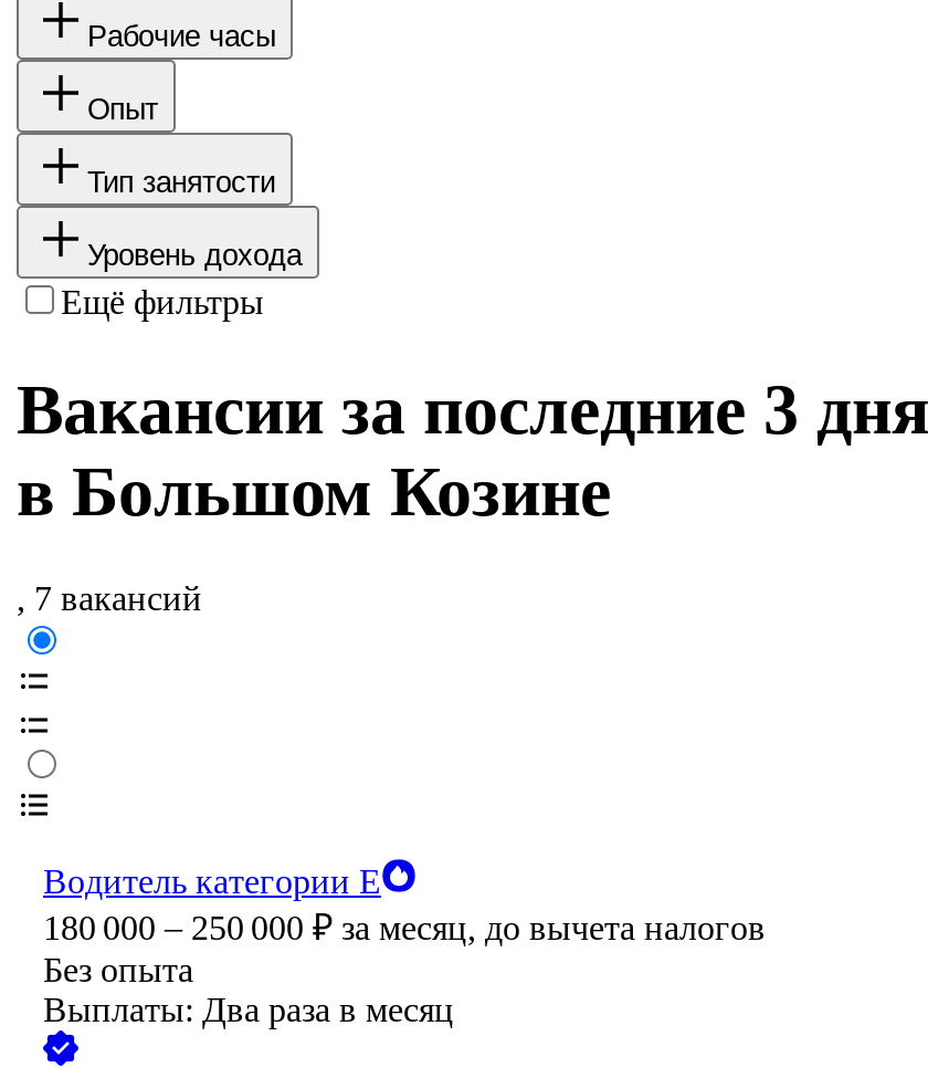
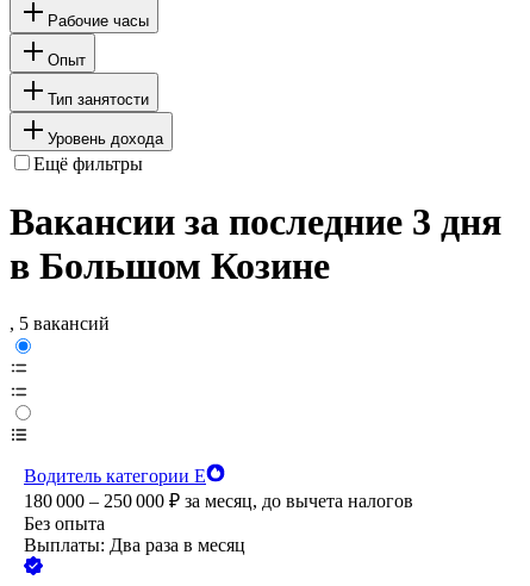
- , 7 вакансий
+ , 5 вакансий
